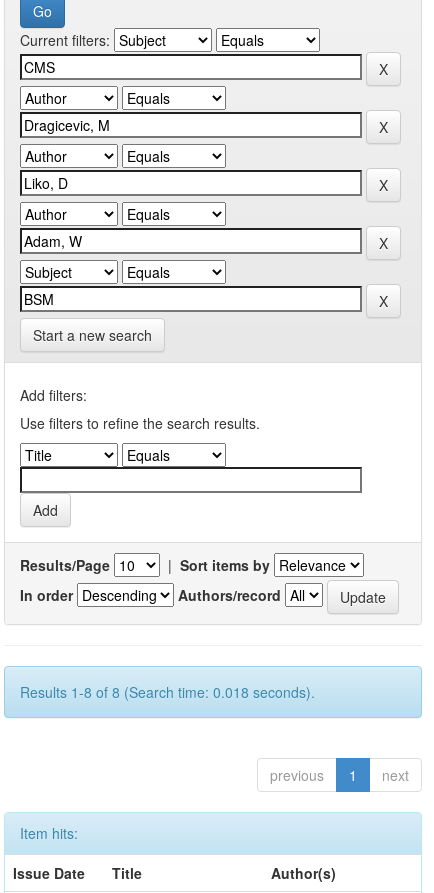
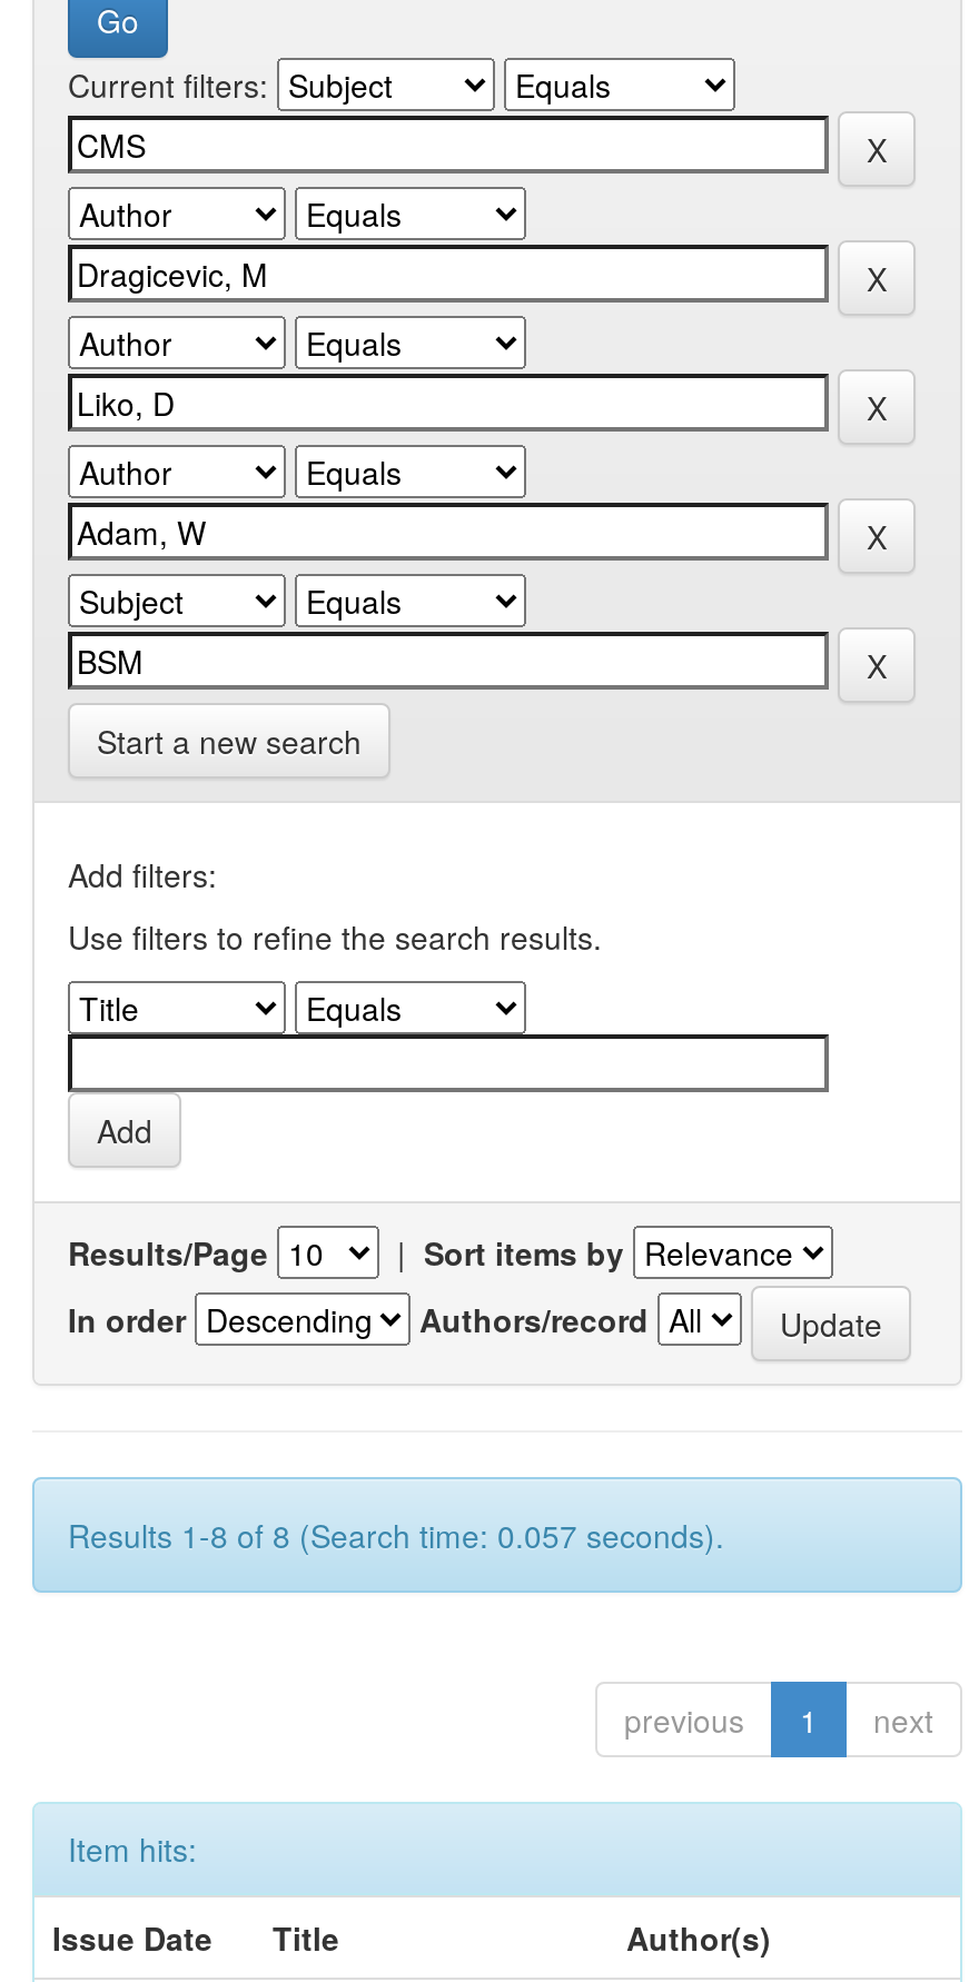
- Results 1-8 of 8 (Search time: 0.018 seconds).
+ Results 1-8 of 8 (Search time: 0.057 seconds).
